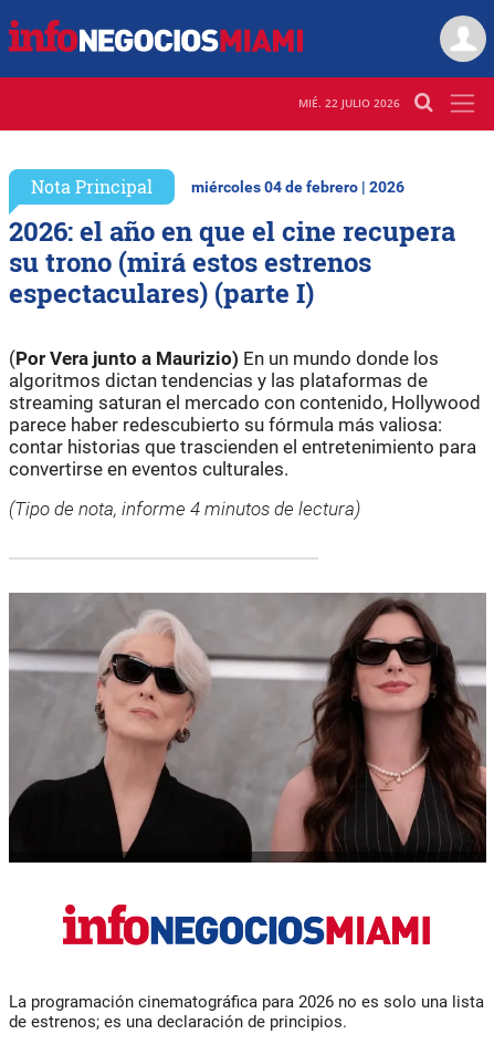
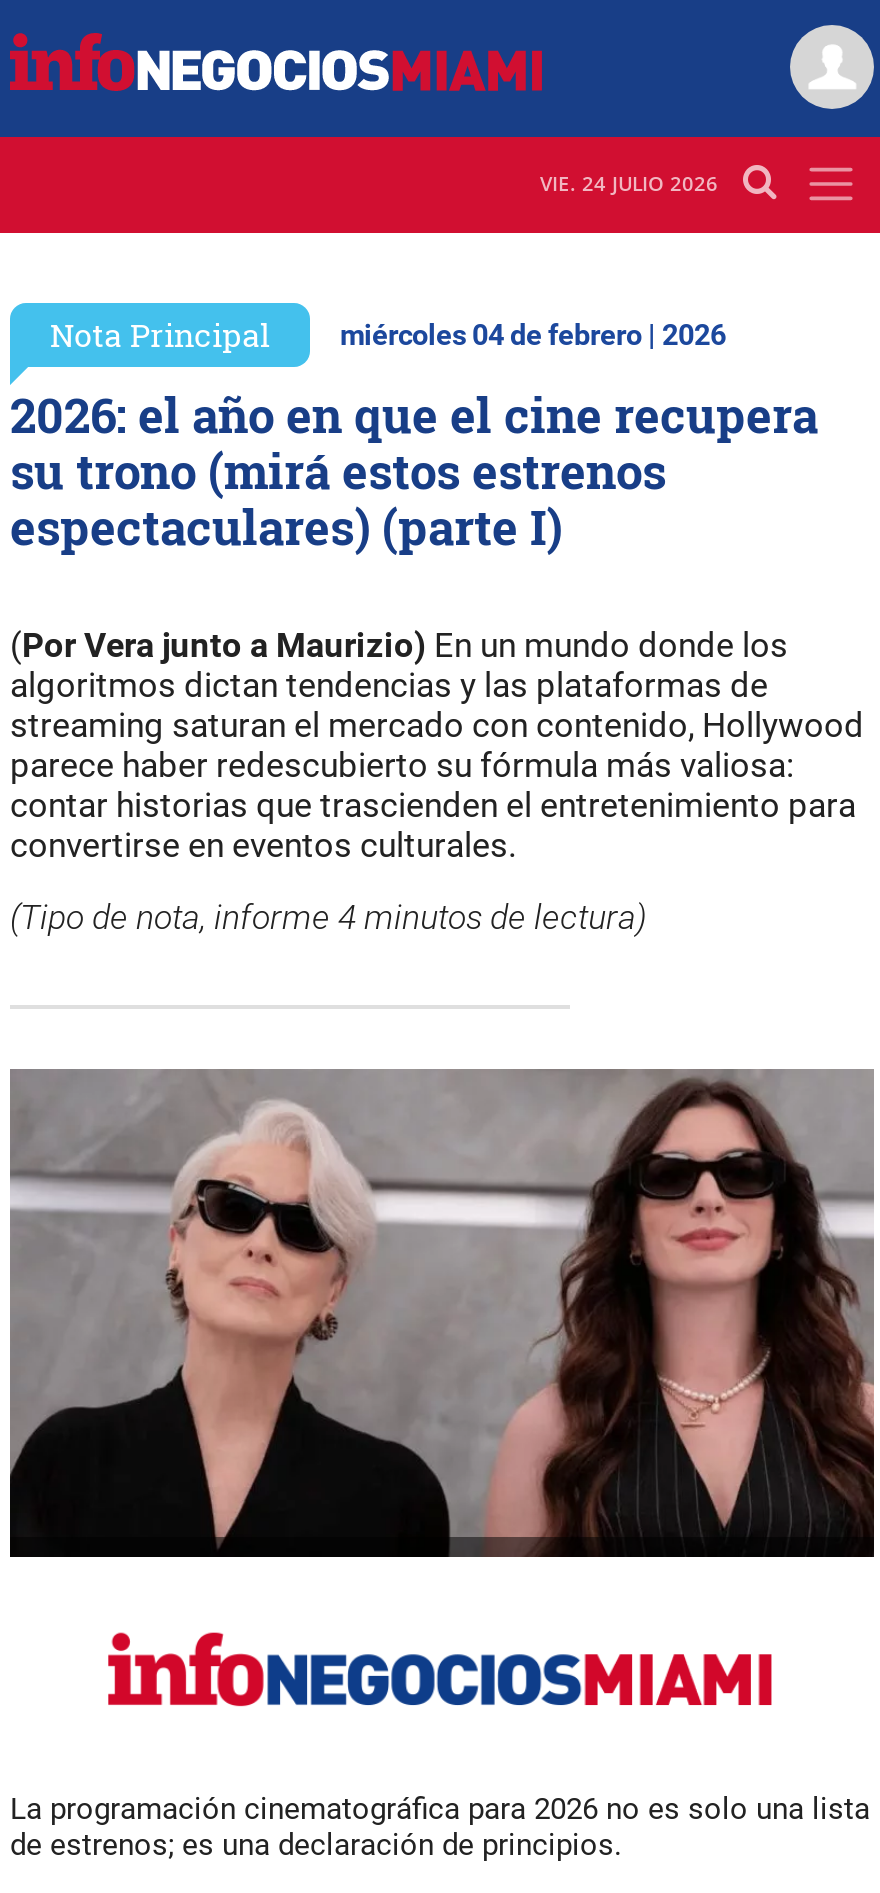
- MIÉ. 22 JULIO 2026
+ VIE. 24 JULIO 2026
